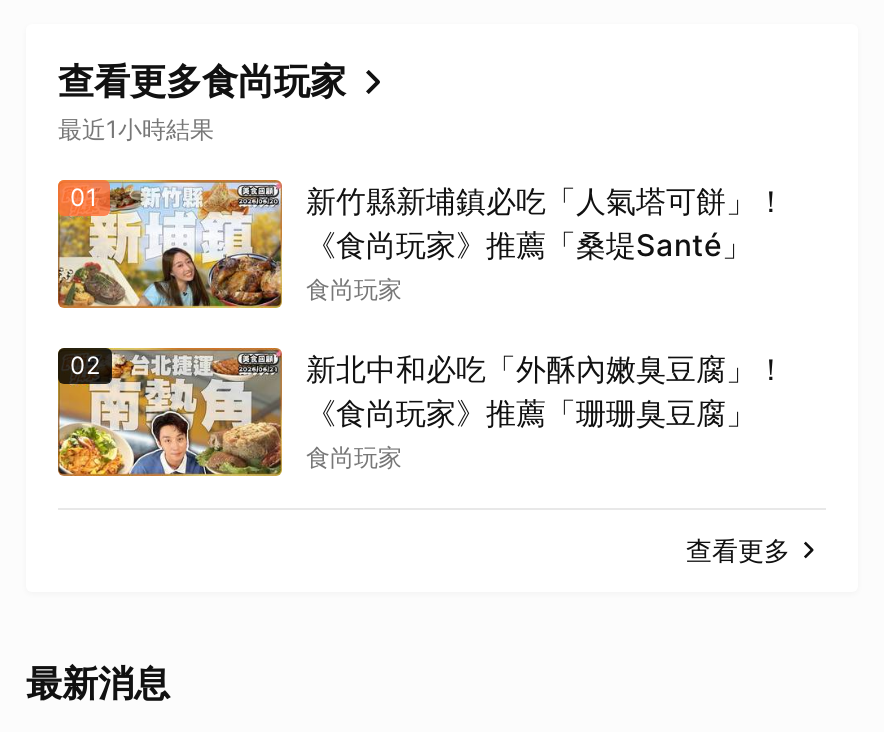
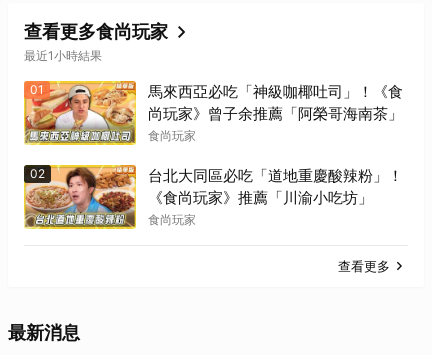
- [image]
- 新竹縣新埔鎮必吃「人氣塔可餅」！
- 《食尚玩家》推薦「桑堤Santé」
+ [image]
+ 馬來西亞必吃「神級咖椰吐司」！《食
+ 尚玩家》曾子余推薦「阿榮哥海南茶」

- [image]
- 新北中和必吃「外酥內嫩臭豆腐」！
- 《食尚玩家》推薦「珊珊臭豆腐」
+ [image]
+ 台北大同區必吃「道地重慶酸辣粉」！
+ 《食尚玩家》推薦「川渝小吃坊」
